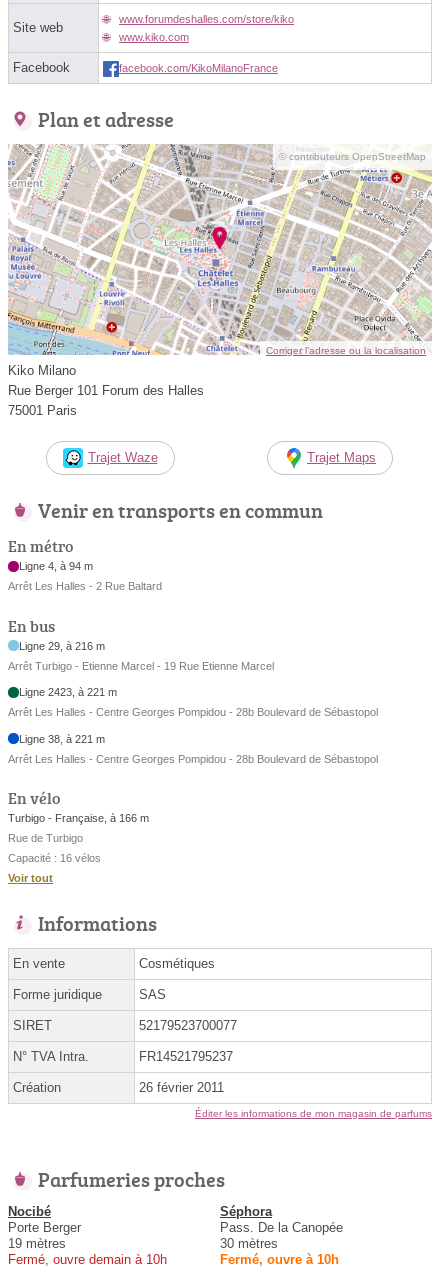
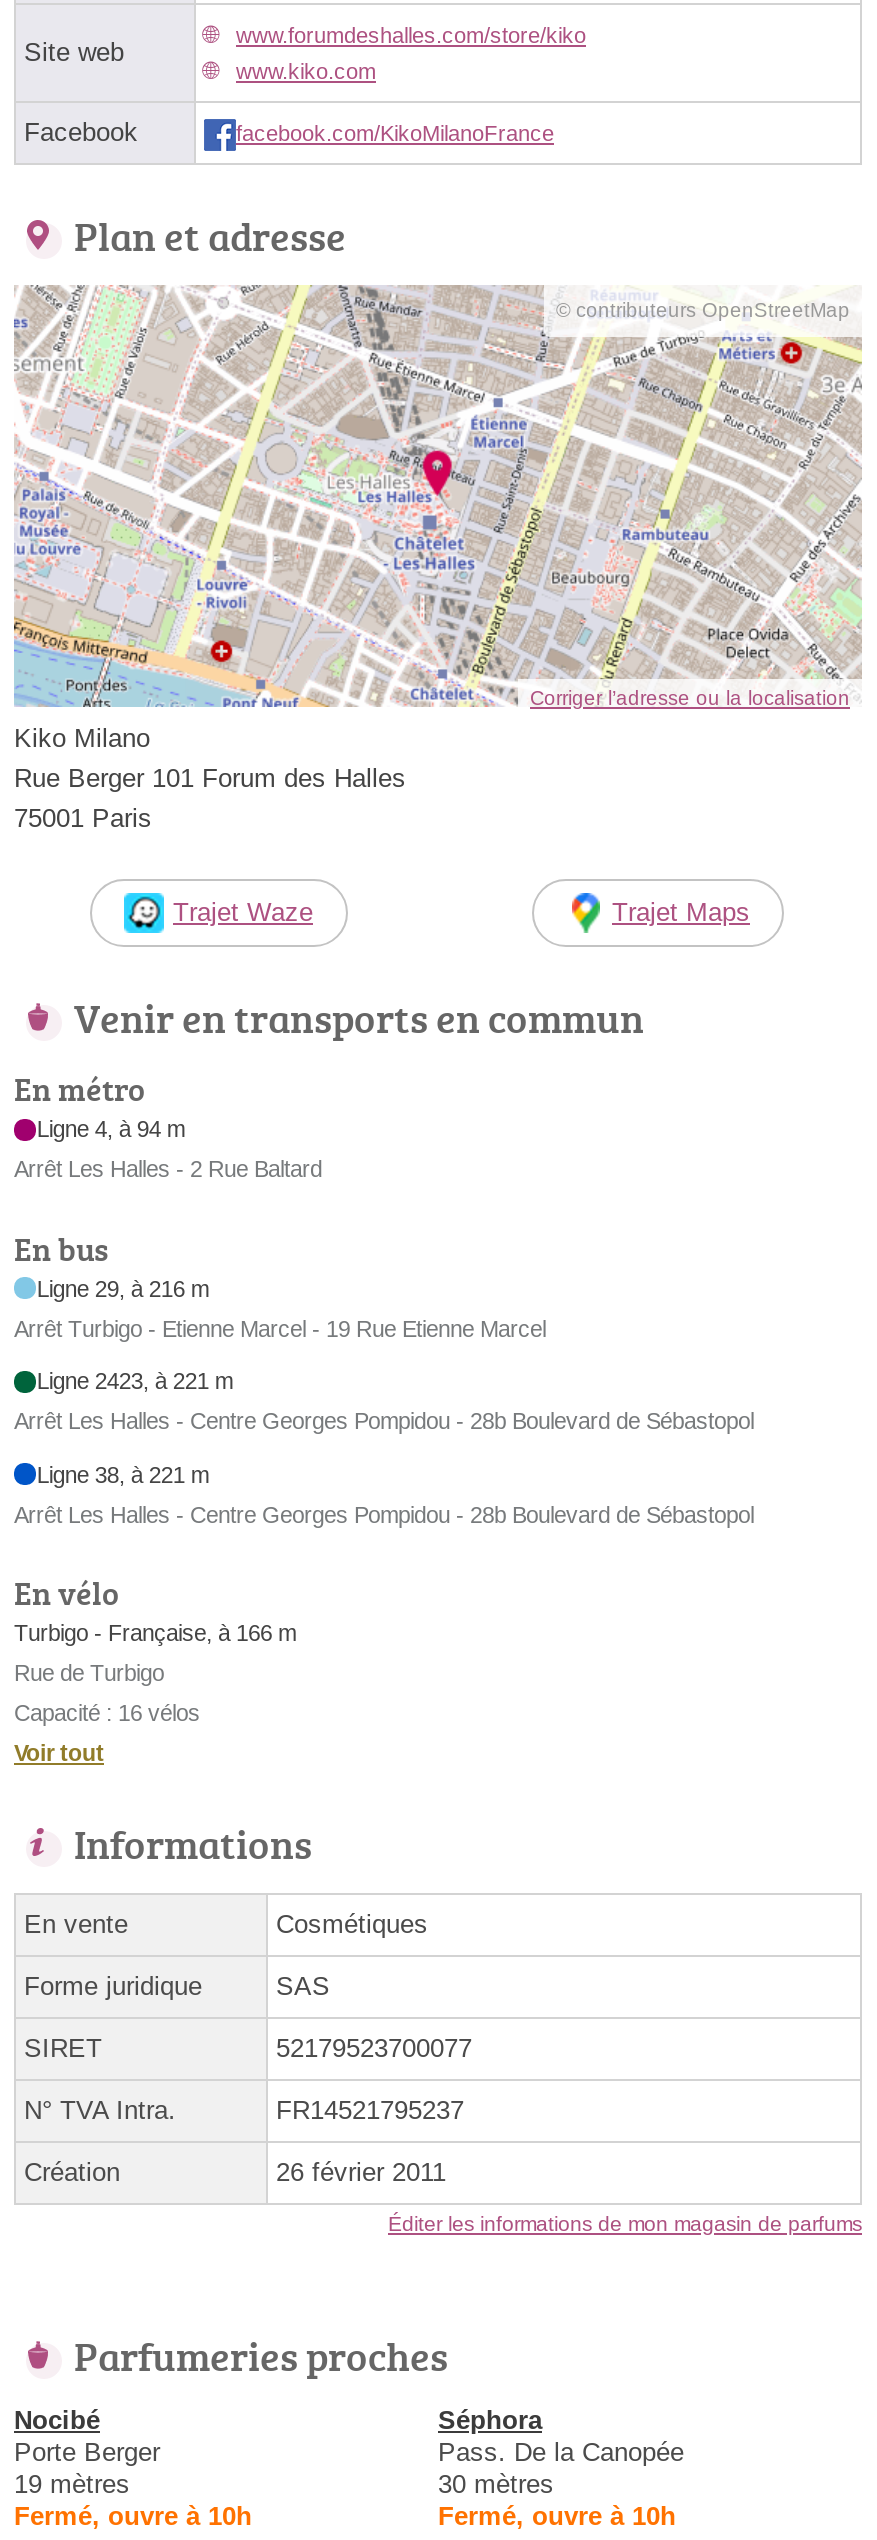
- Fermé, ouvre demain à 10h
+ Fermé, ouvre à 10h
